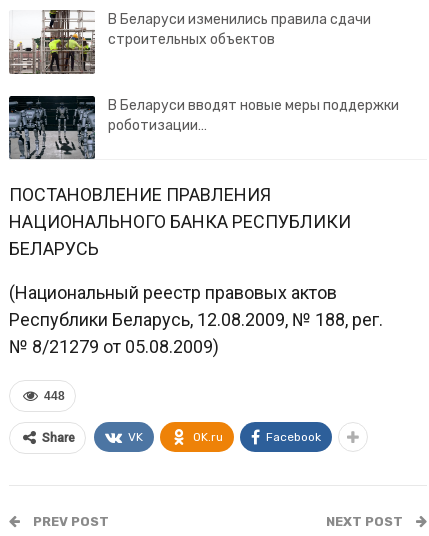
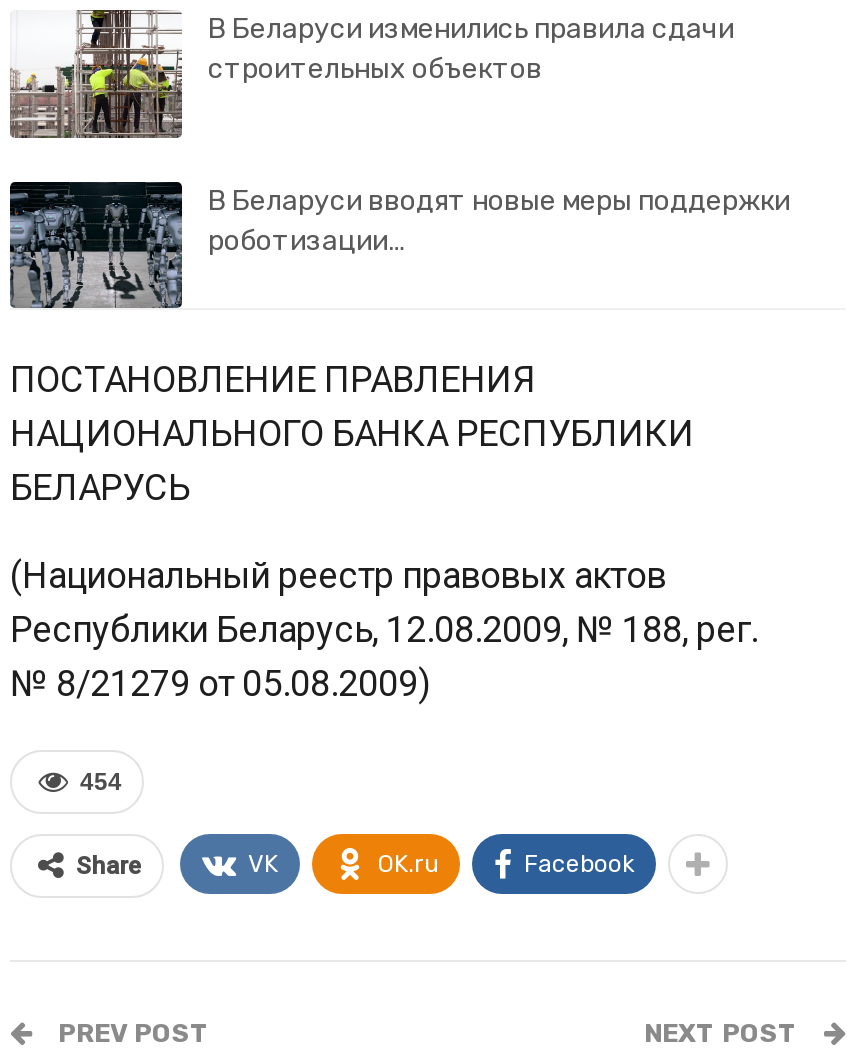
- 448
+ 454
